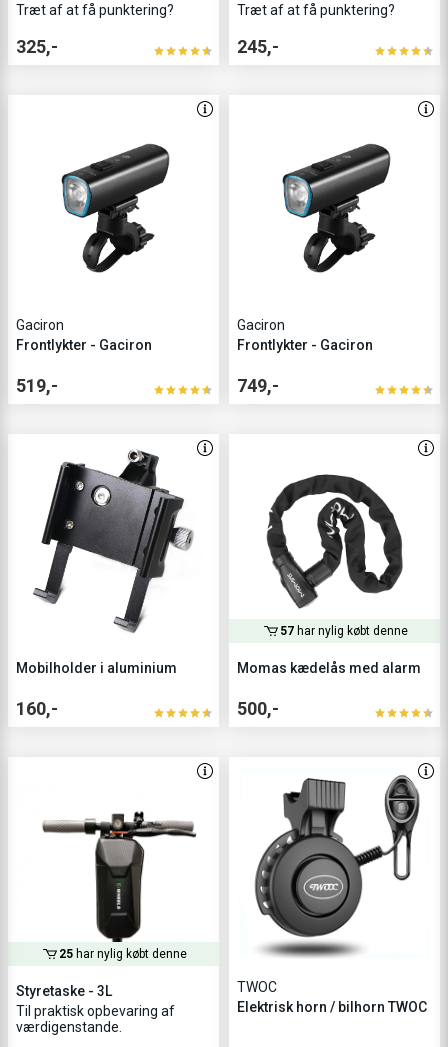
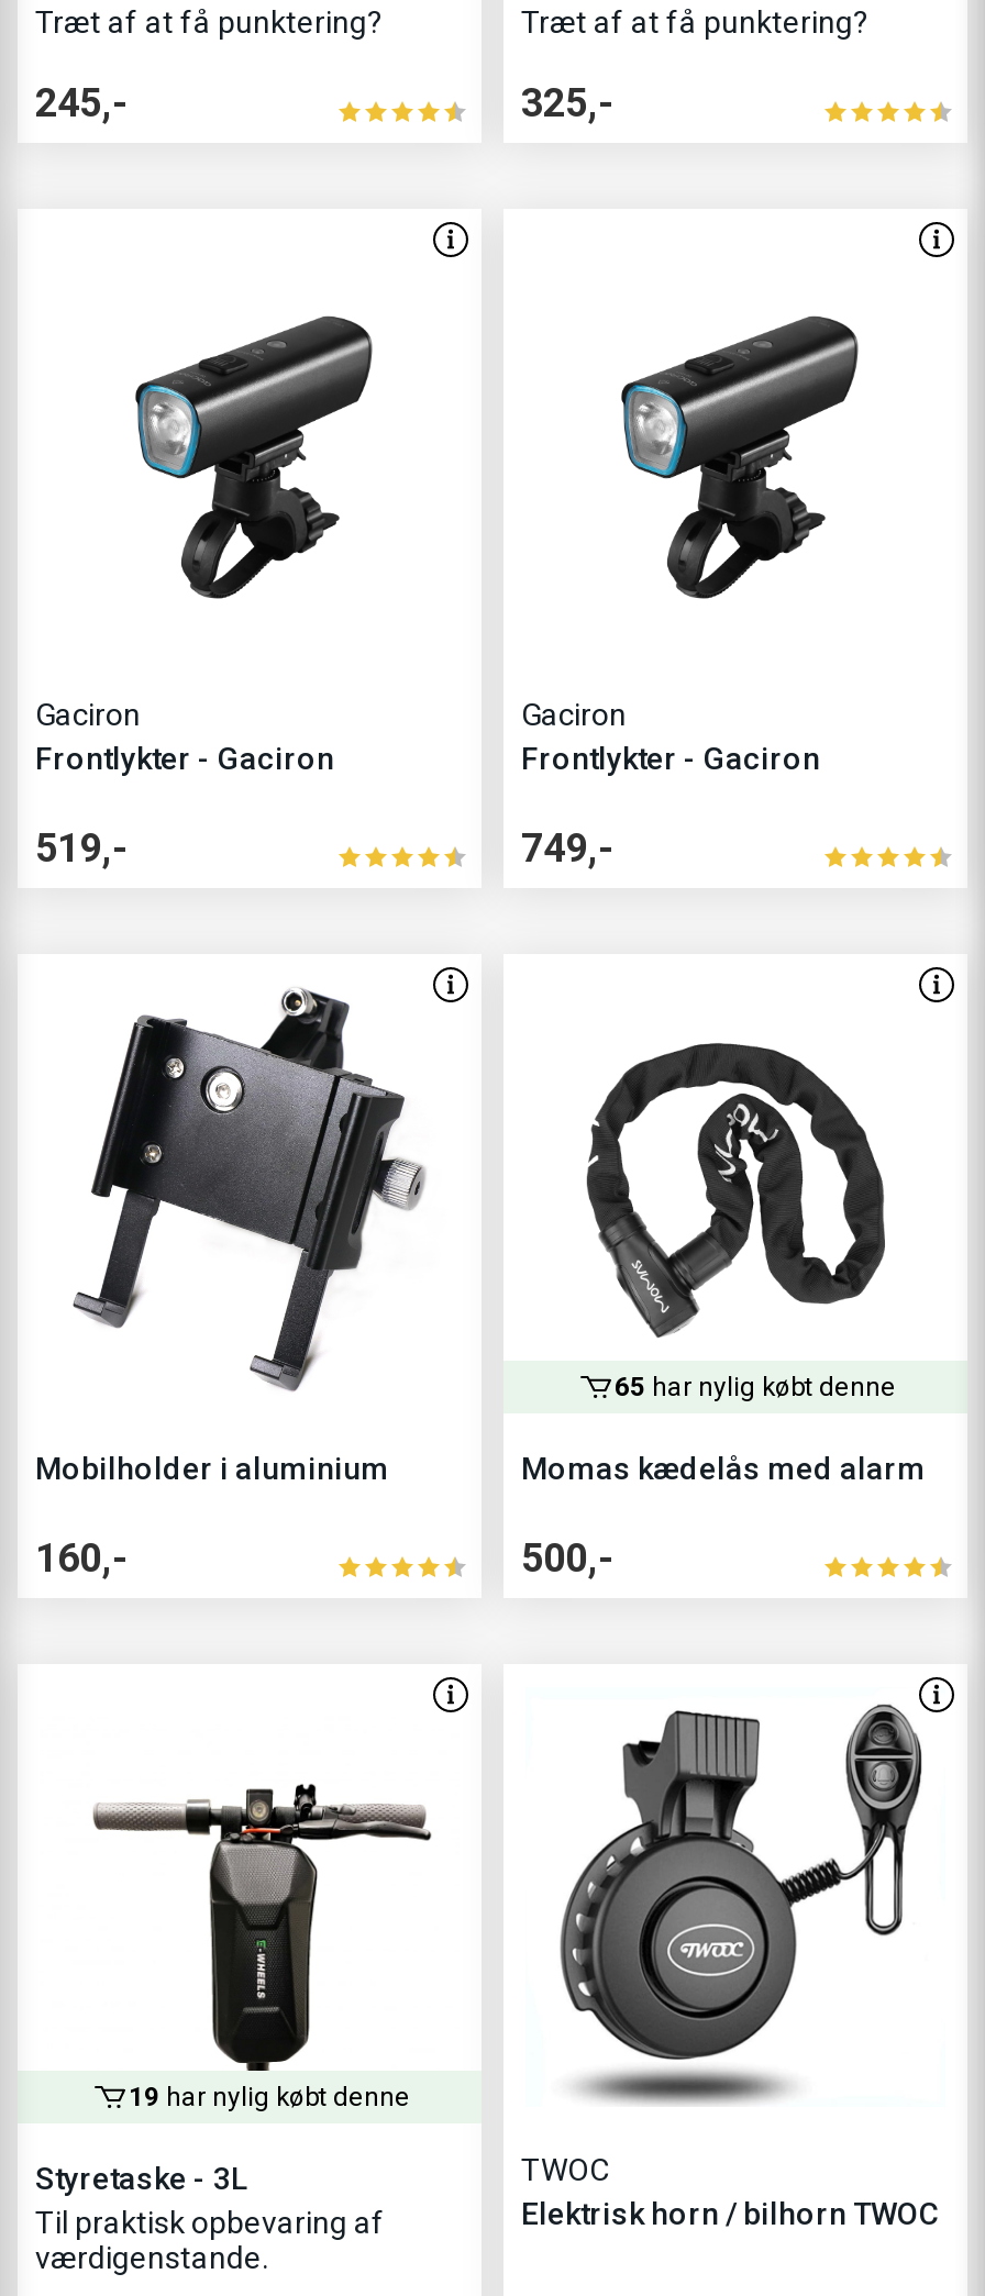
- 325,-
+ 245,-

- 245,-
+ 325,-

- 57 har nylig købt denne
+ 65 har nylig købt denne

- 25 har nylig købt denne
+ 19 har nylig købt denne
